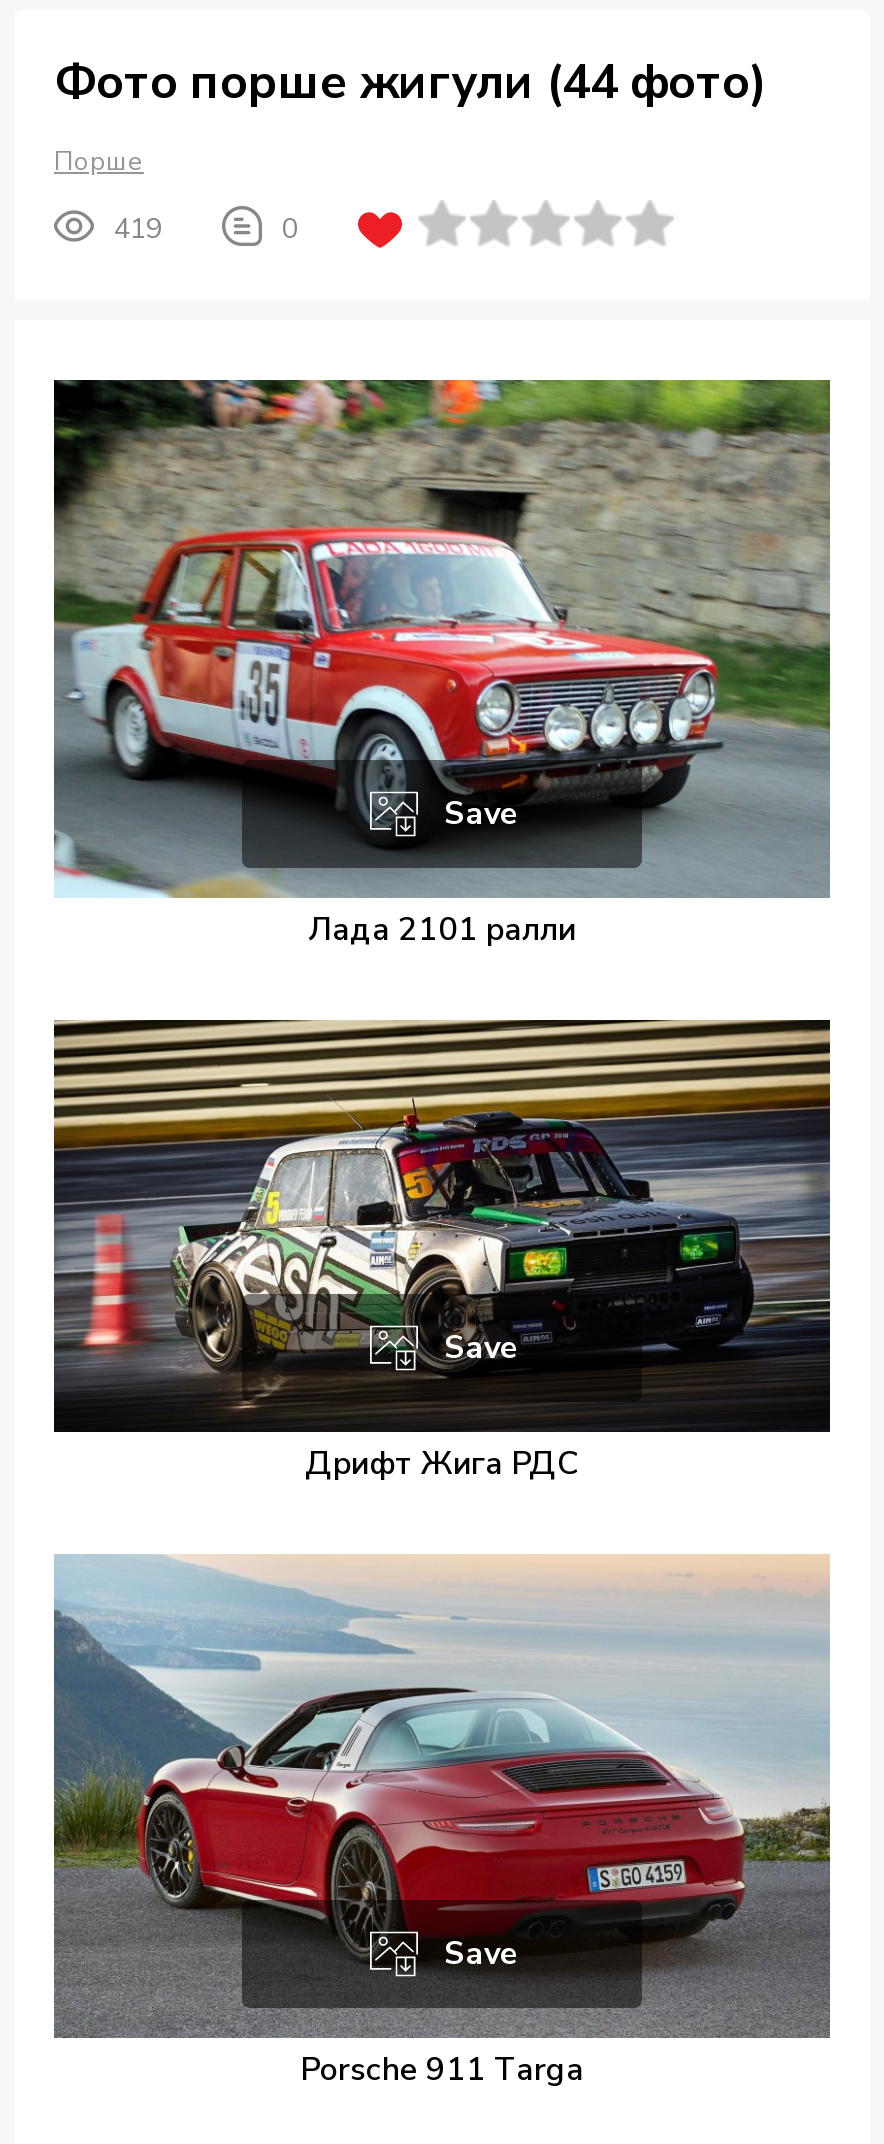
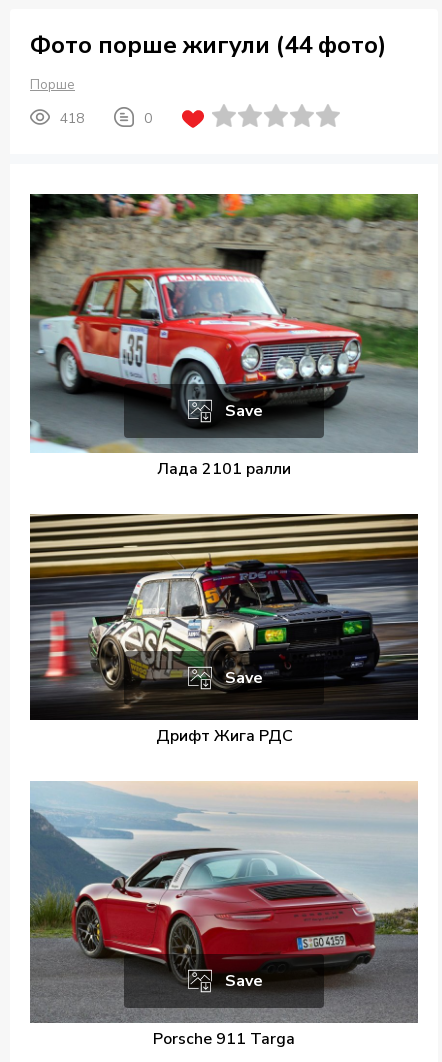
- 419
+ 418
